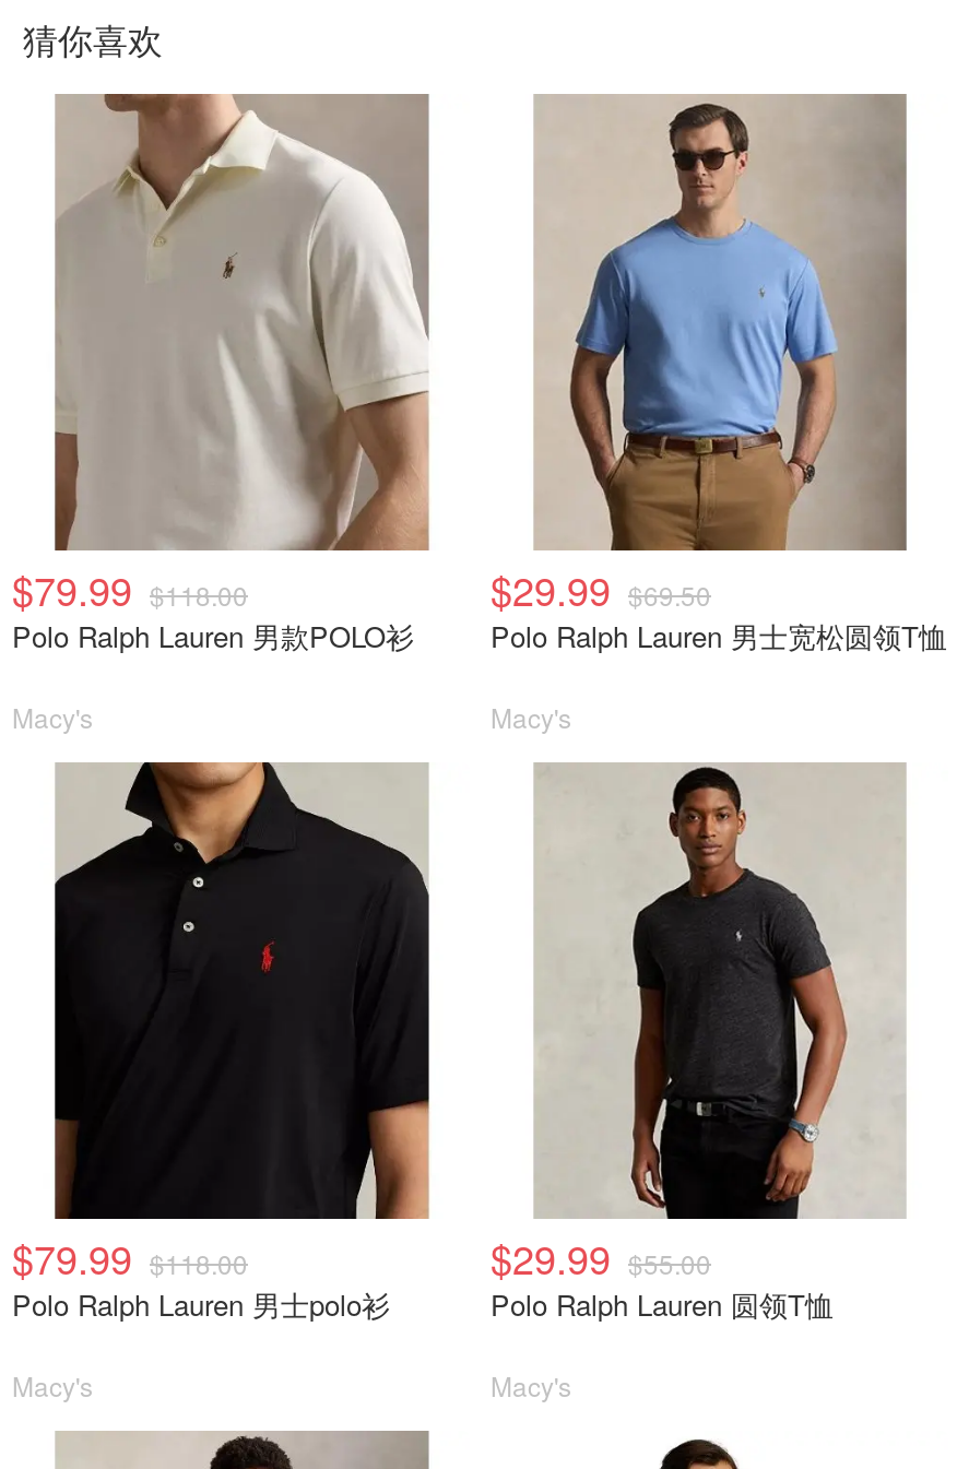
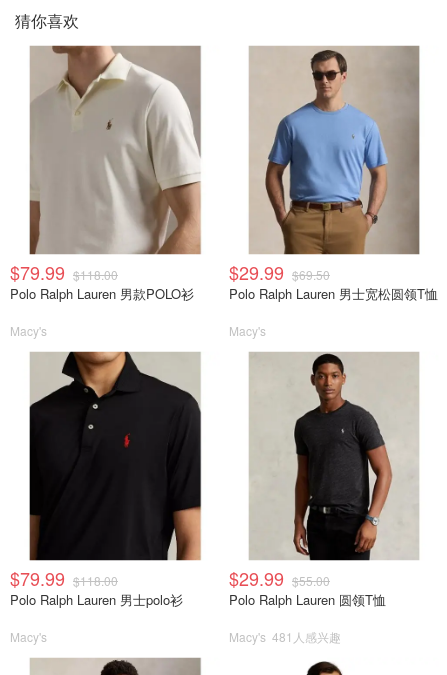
- Macy's
+ Macy's 481人感兴趣
